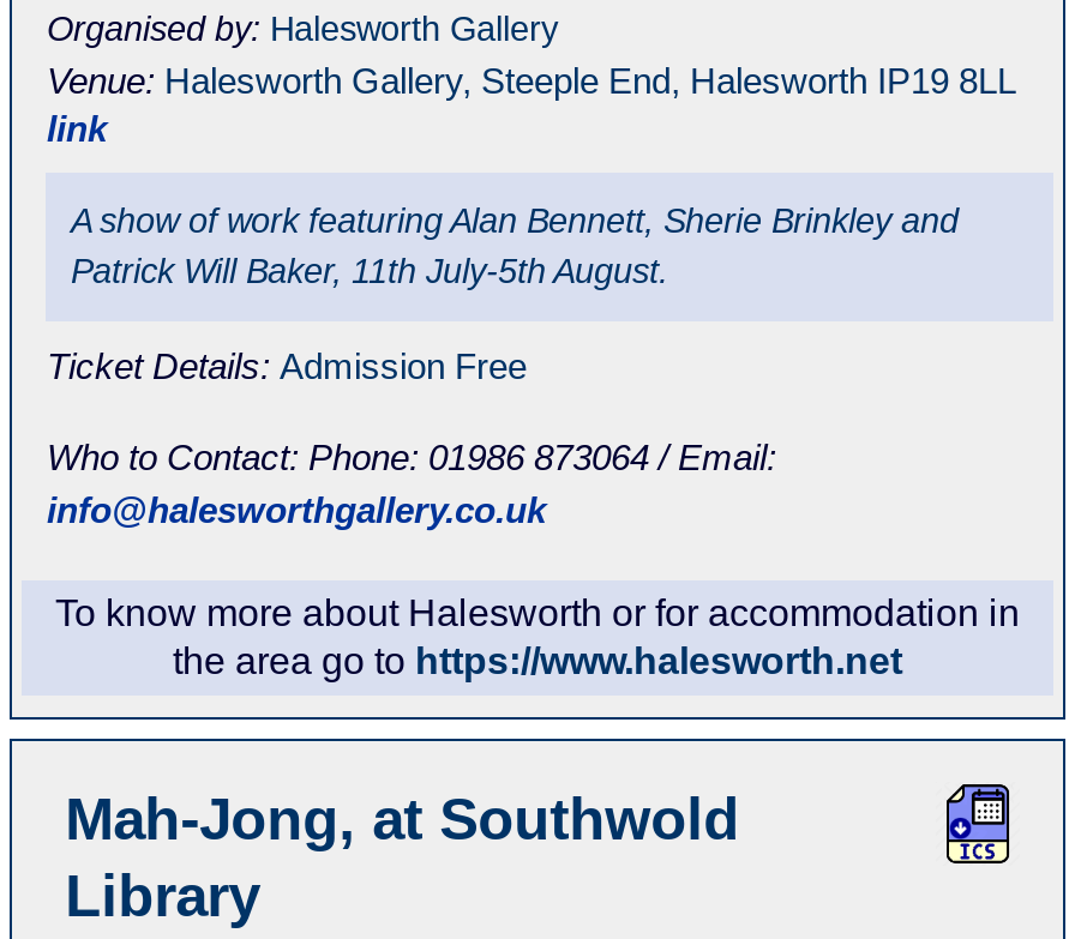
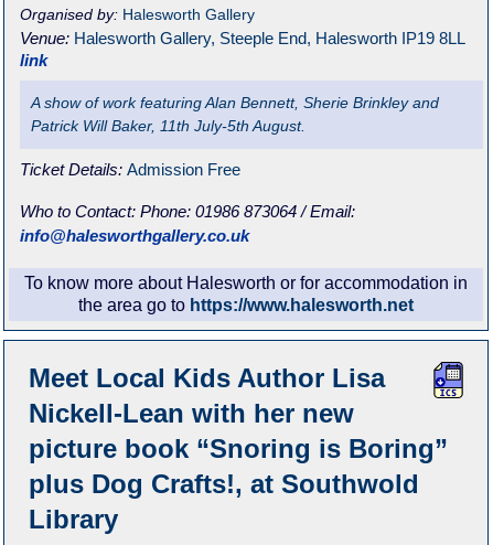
- Mah-Jong, at Southwold
+ Meet Local Kids Author Lisa
+ Nickell-Lean with her new
+ picture book “Snoring is Boring”
+ plus Dog Crafts!, at Southwold
